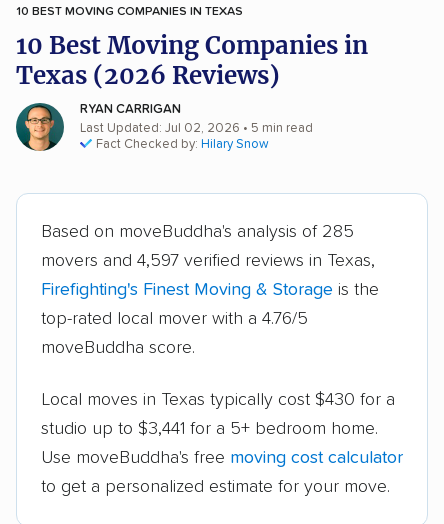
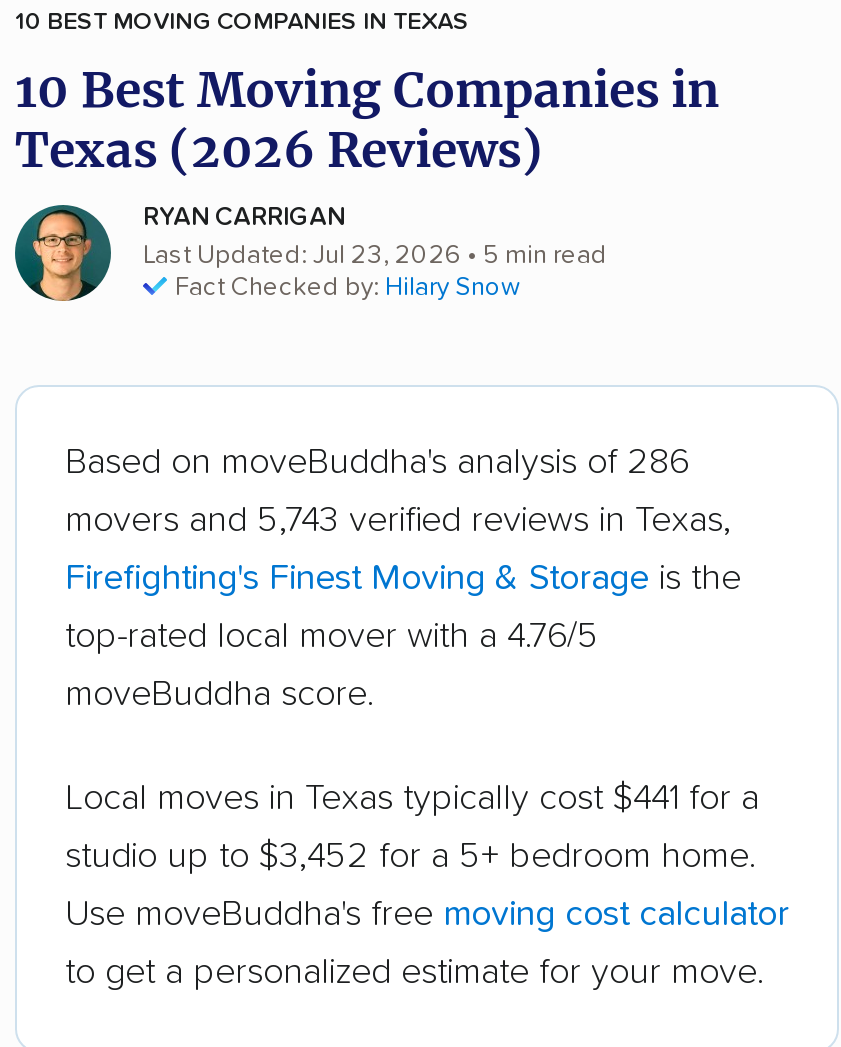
- Last Updated: Jul 02, 2026 • 5 min read
+ Last Updated: Jul 23, 2026 • 5 min read

- Based on moveBuddha's analysis of 285
+ Based on moveBuddha's analysis of 286

- movers and 4,597 verified reviews in Texas,
+ movers and 5,743 verified reviews in Texas,

- Local moves in Texas typically cost $430 for a
+ Local moves in Texas typically cost $441 for a

- studio up to $3,441 for a 5+ bedroom home.
+ studio up to $3,452 for a 5+ bedroom home.
